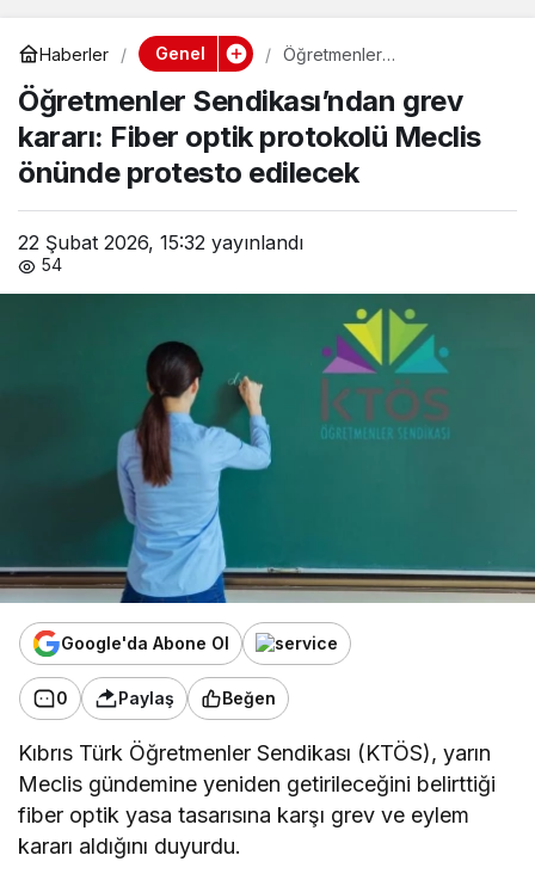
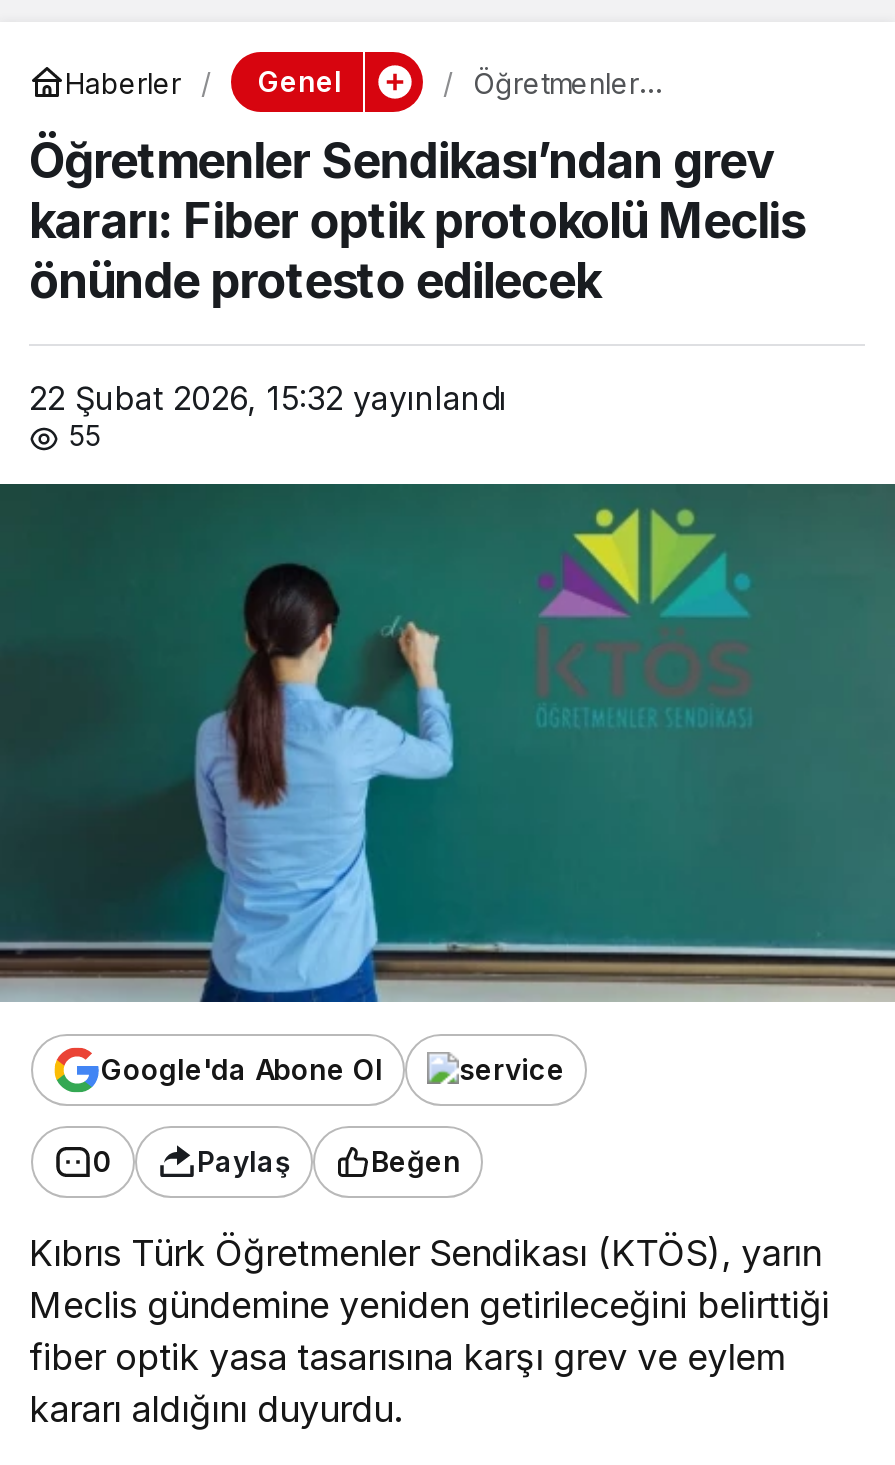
- 54
+ 55
